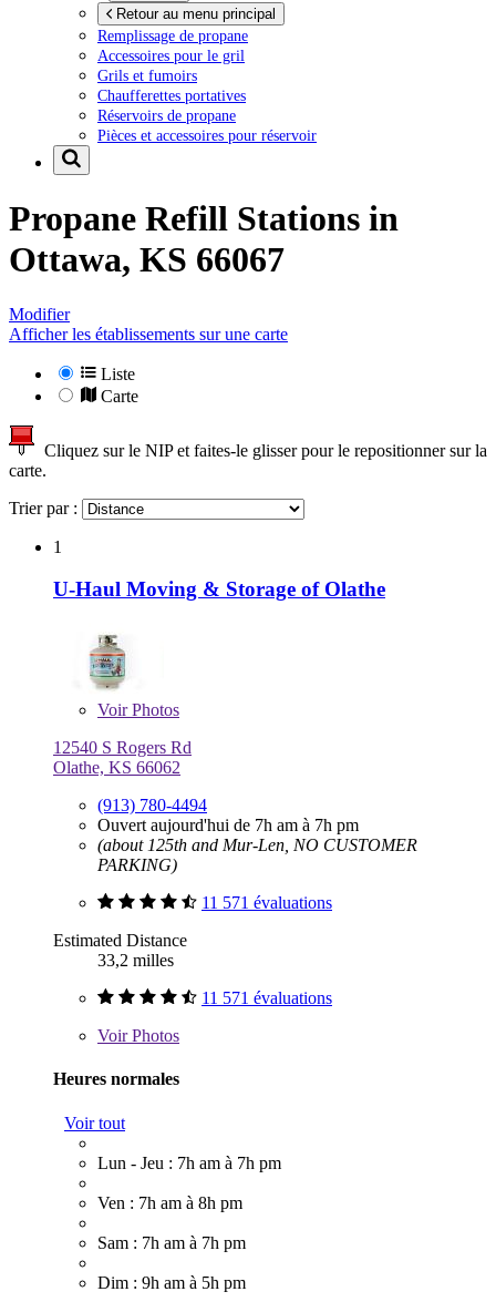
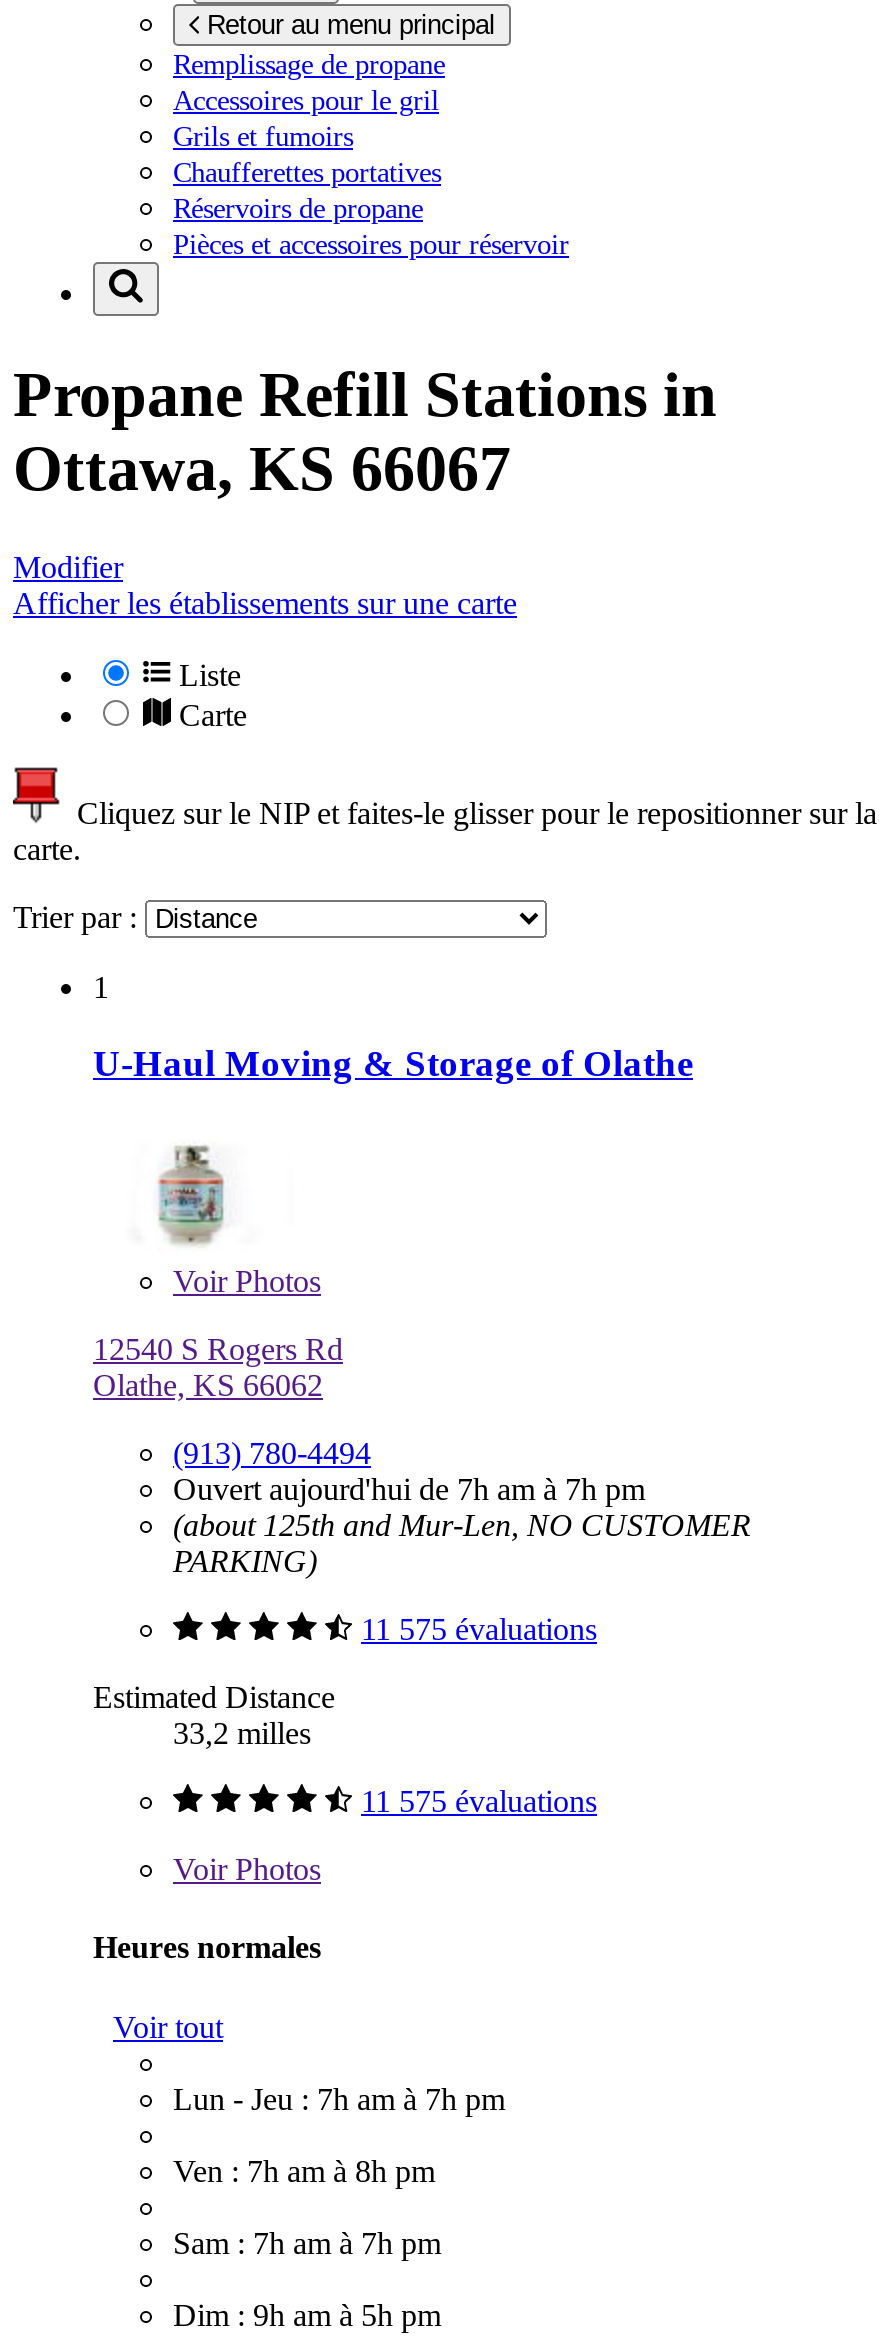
- 11 571 évaluations
+ 11 575 évaluations

- 11 571 évaluations
+ 11 575 évaluations
